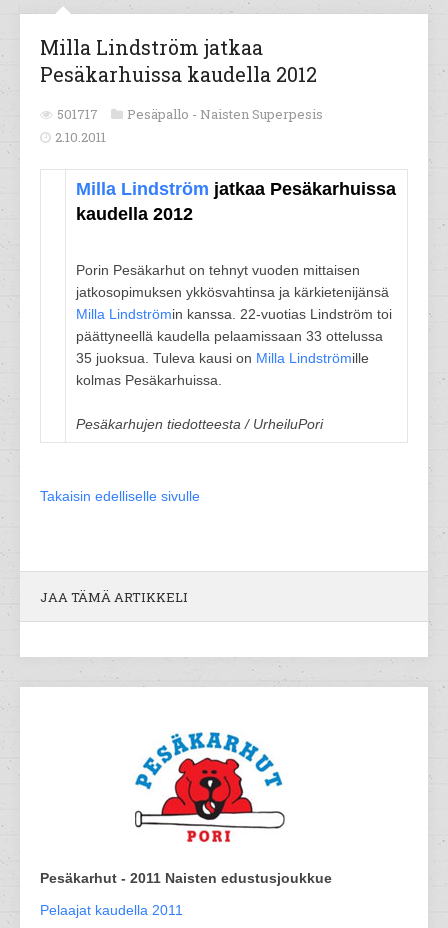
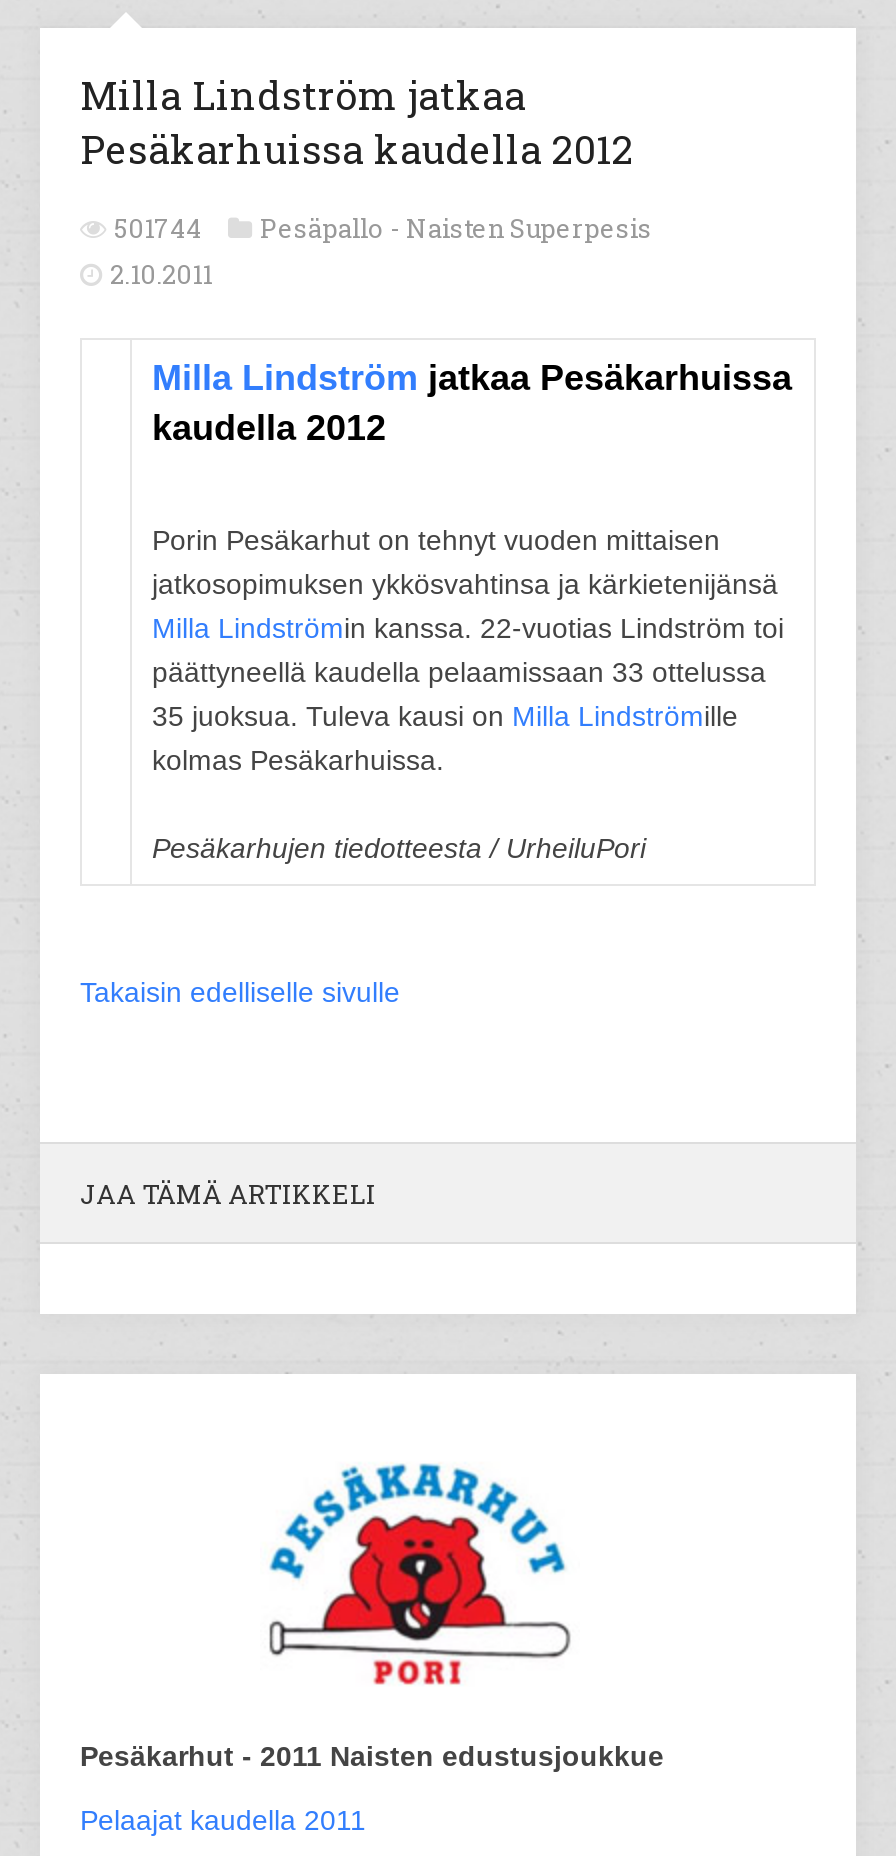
- 501717 Pesäpallo - Naisten Superpesis
+ 501744 Pesäpallo - Naisten Superpesis
